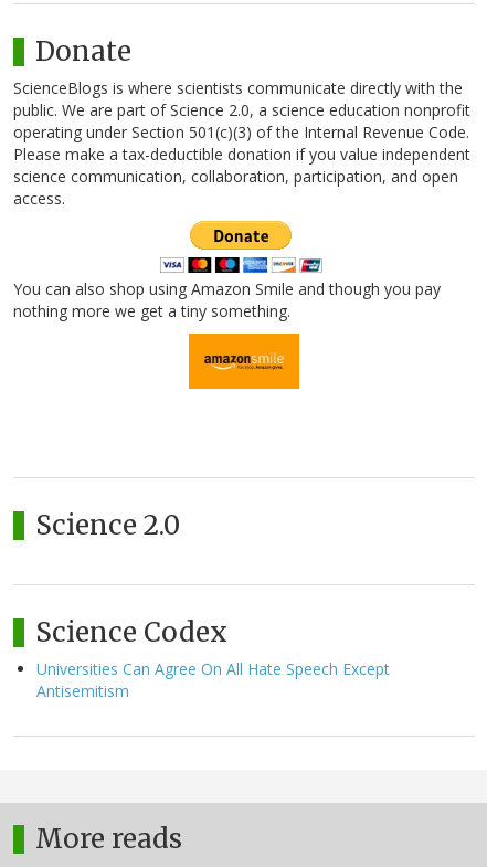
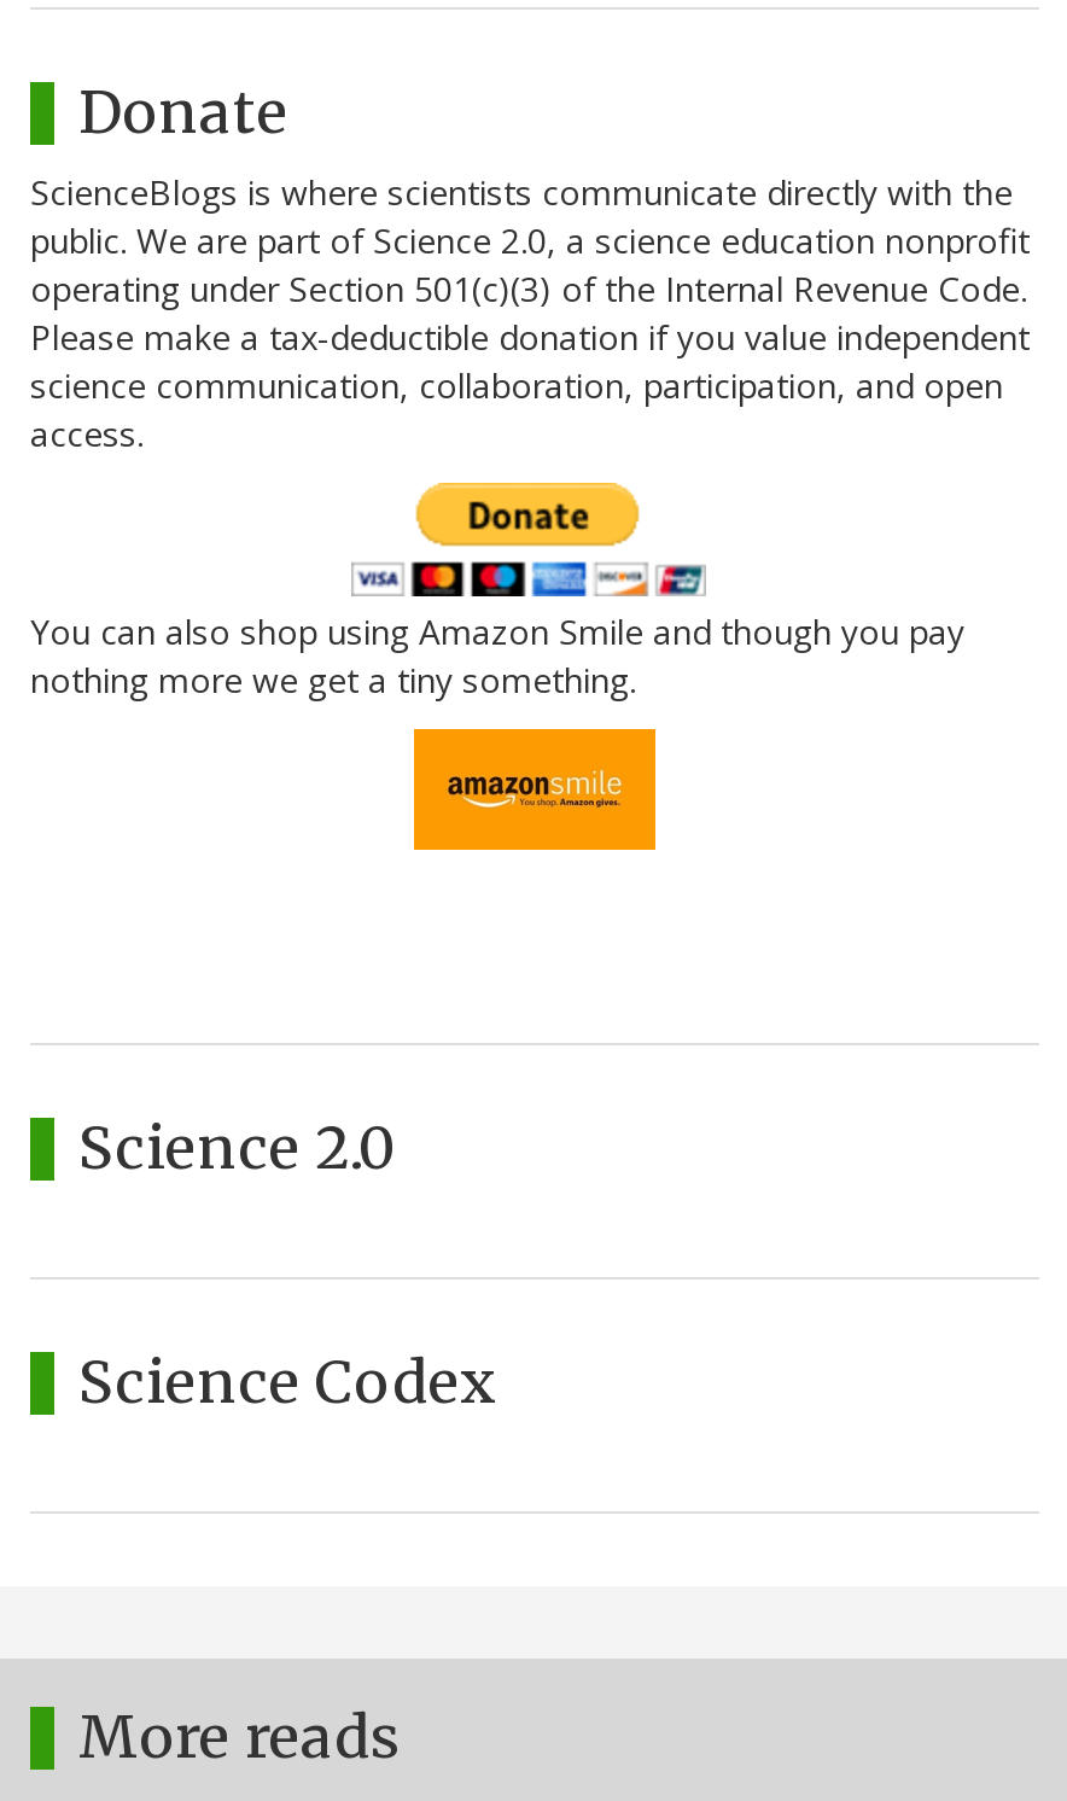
- Universities Can Agree On All Hate Speech Except
- Antisemitism
